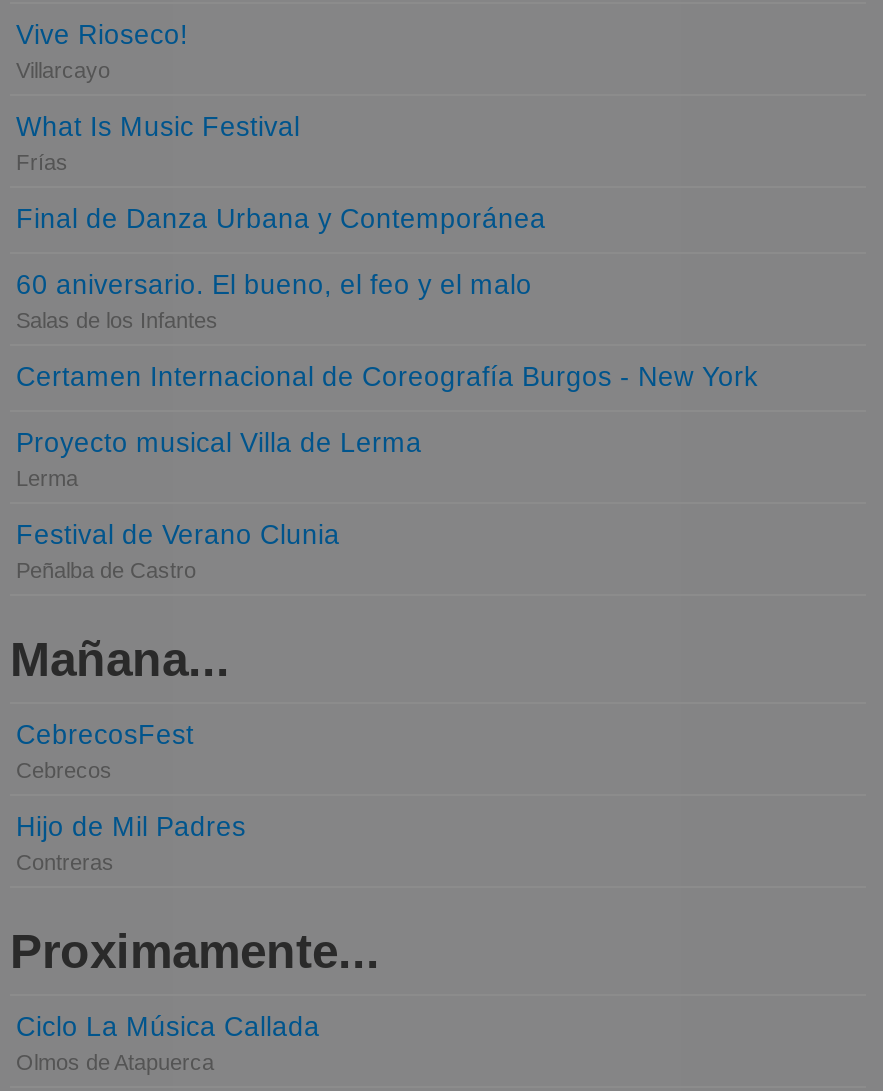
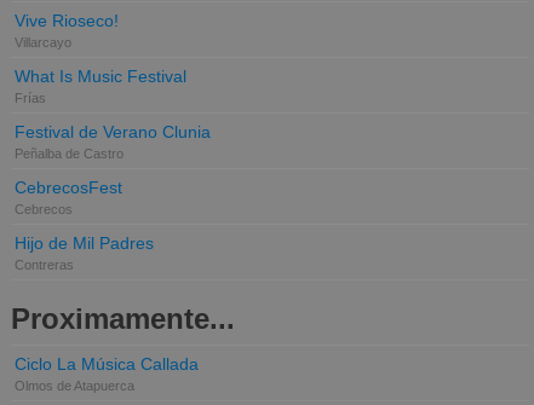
- Final de Danza Urbana y Contemporánea
- 60 aniversario. El bueno, el feo y el malo
- Salas de los Infantes
- Certamen Internacional de Coreografía Burgos - New York
- Proyecto musical Villa de Lerma
- Lerma

- Mañana...
